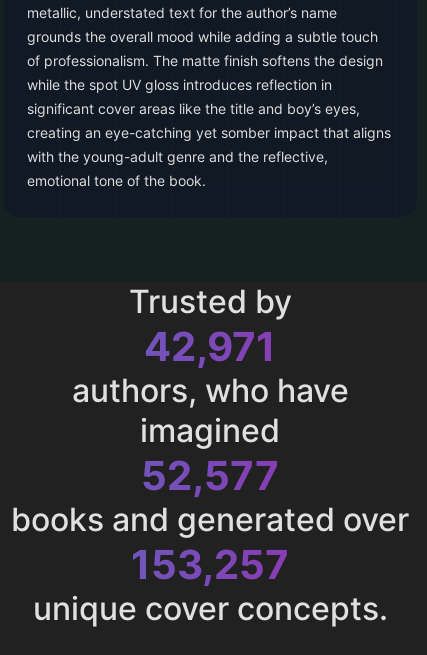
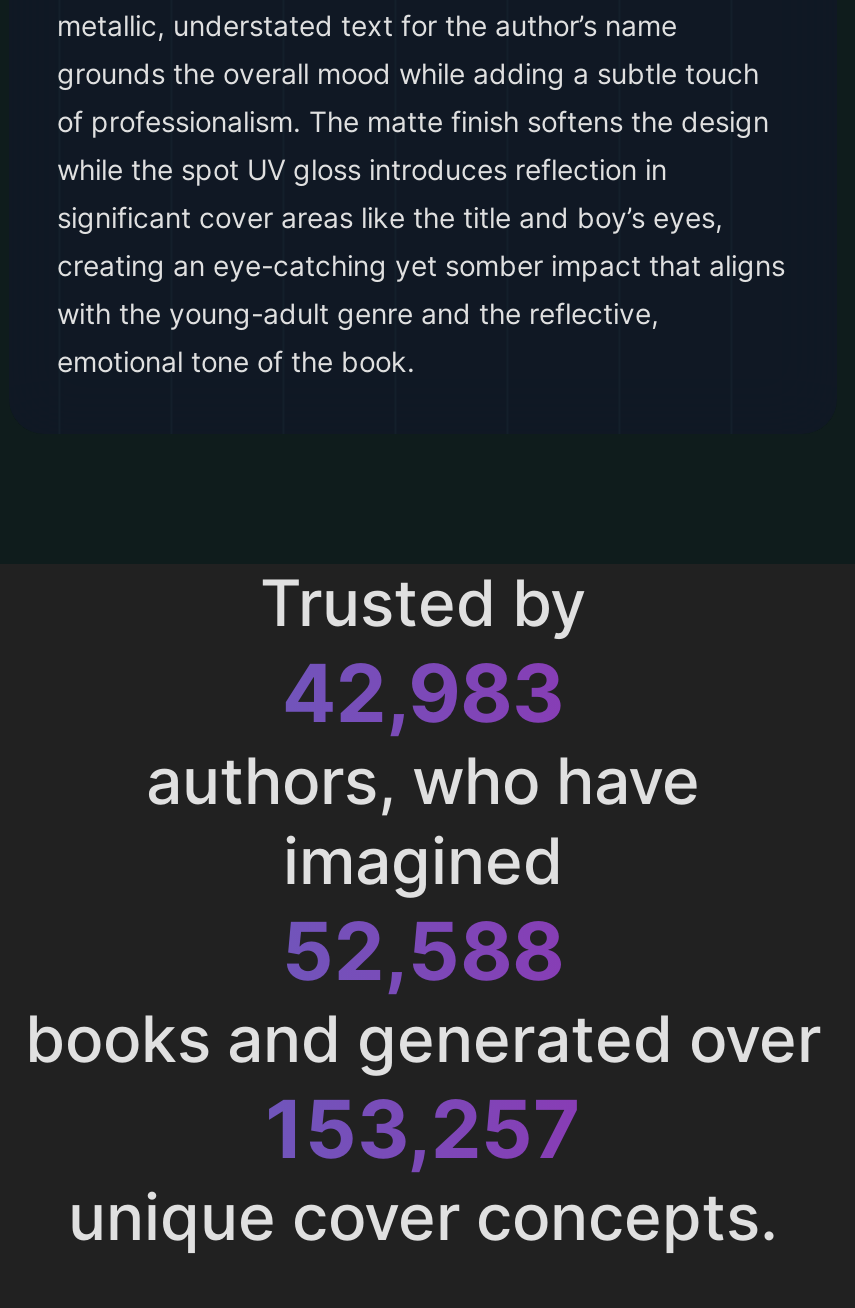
- 42,971
+ 42,983

- 52,577
+ 52,588
